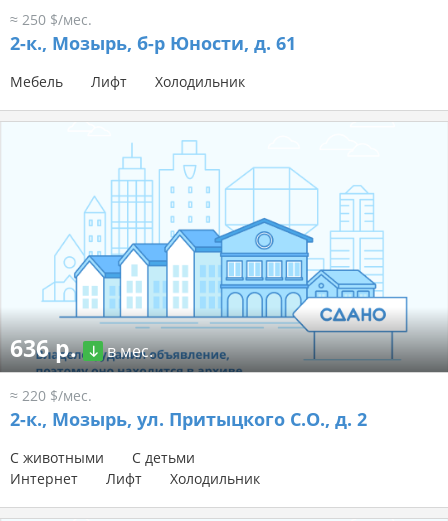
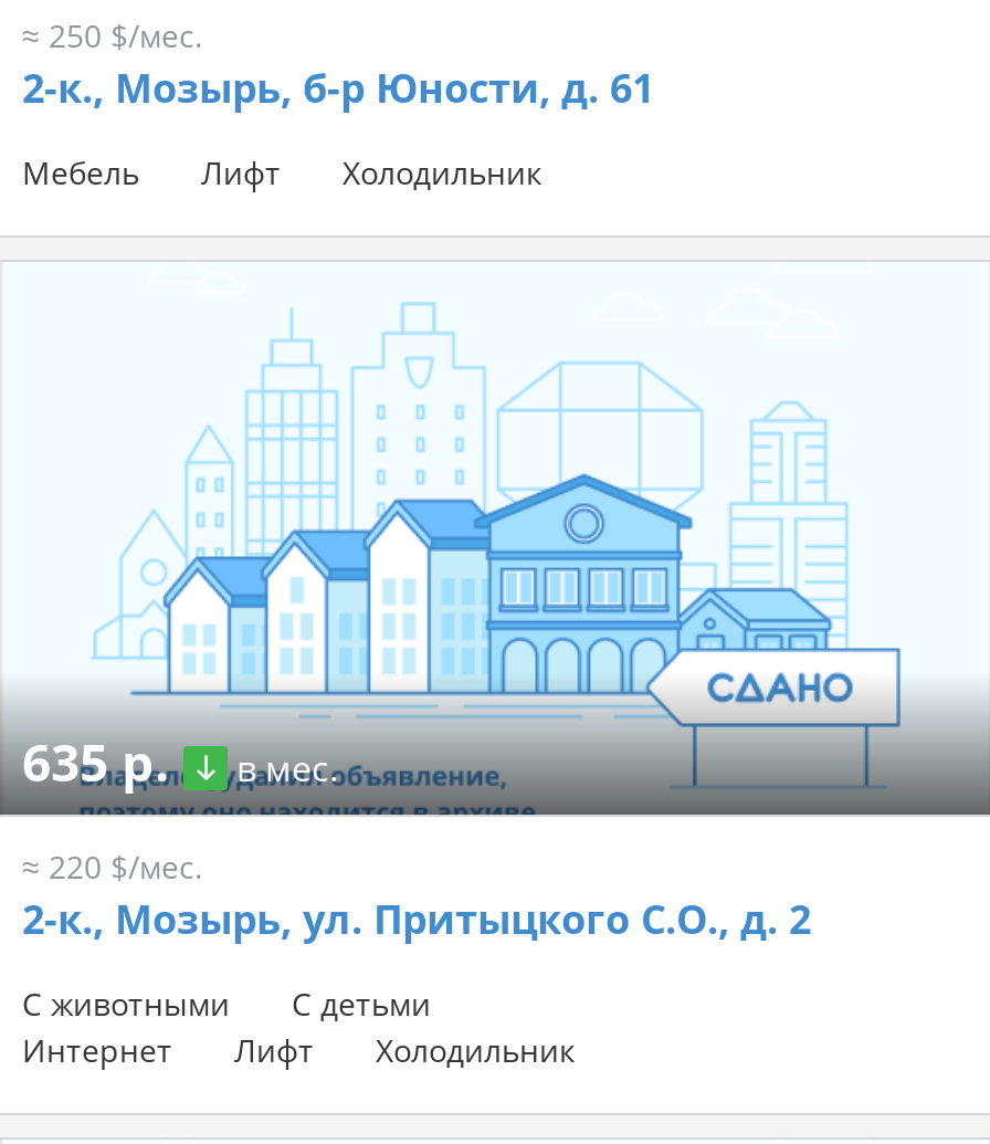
- 636 р. в мес.
+ 635 р. в мес.
